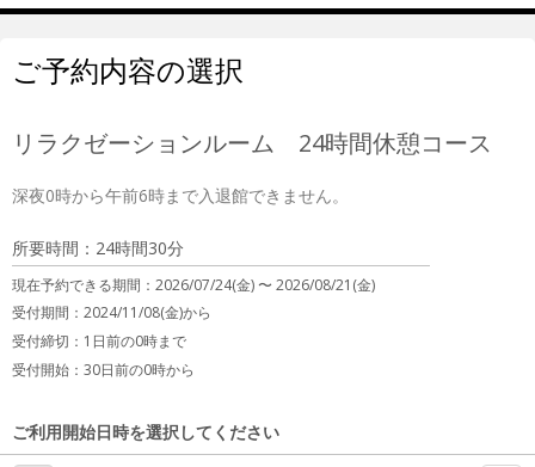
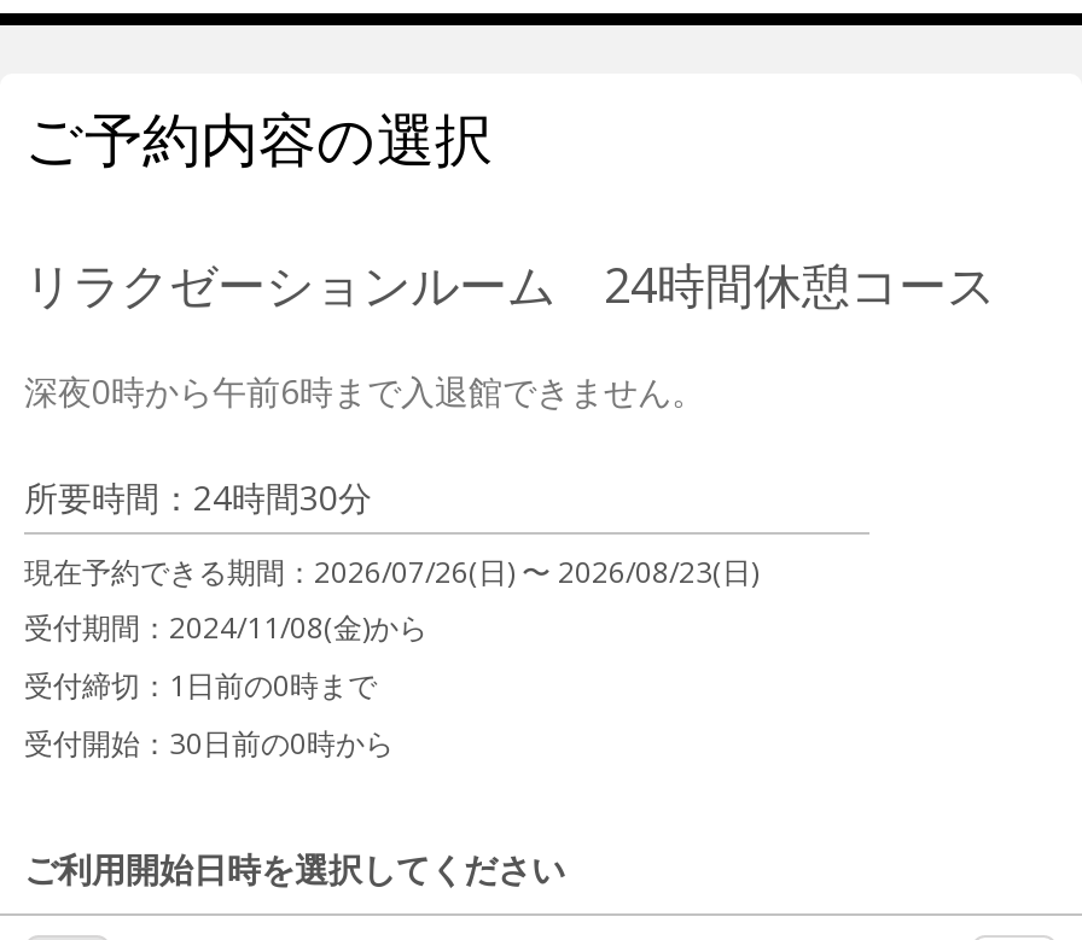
- 現在予約できる期間：2026/07/24(金) 〜2026/08/21(金)
+ 現在予約できる期間：2026/07/26(日) 〜2026/08/23(日)
